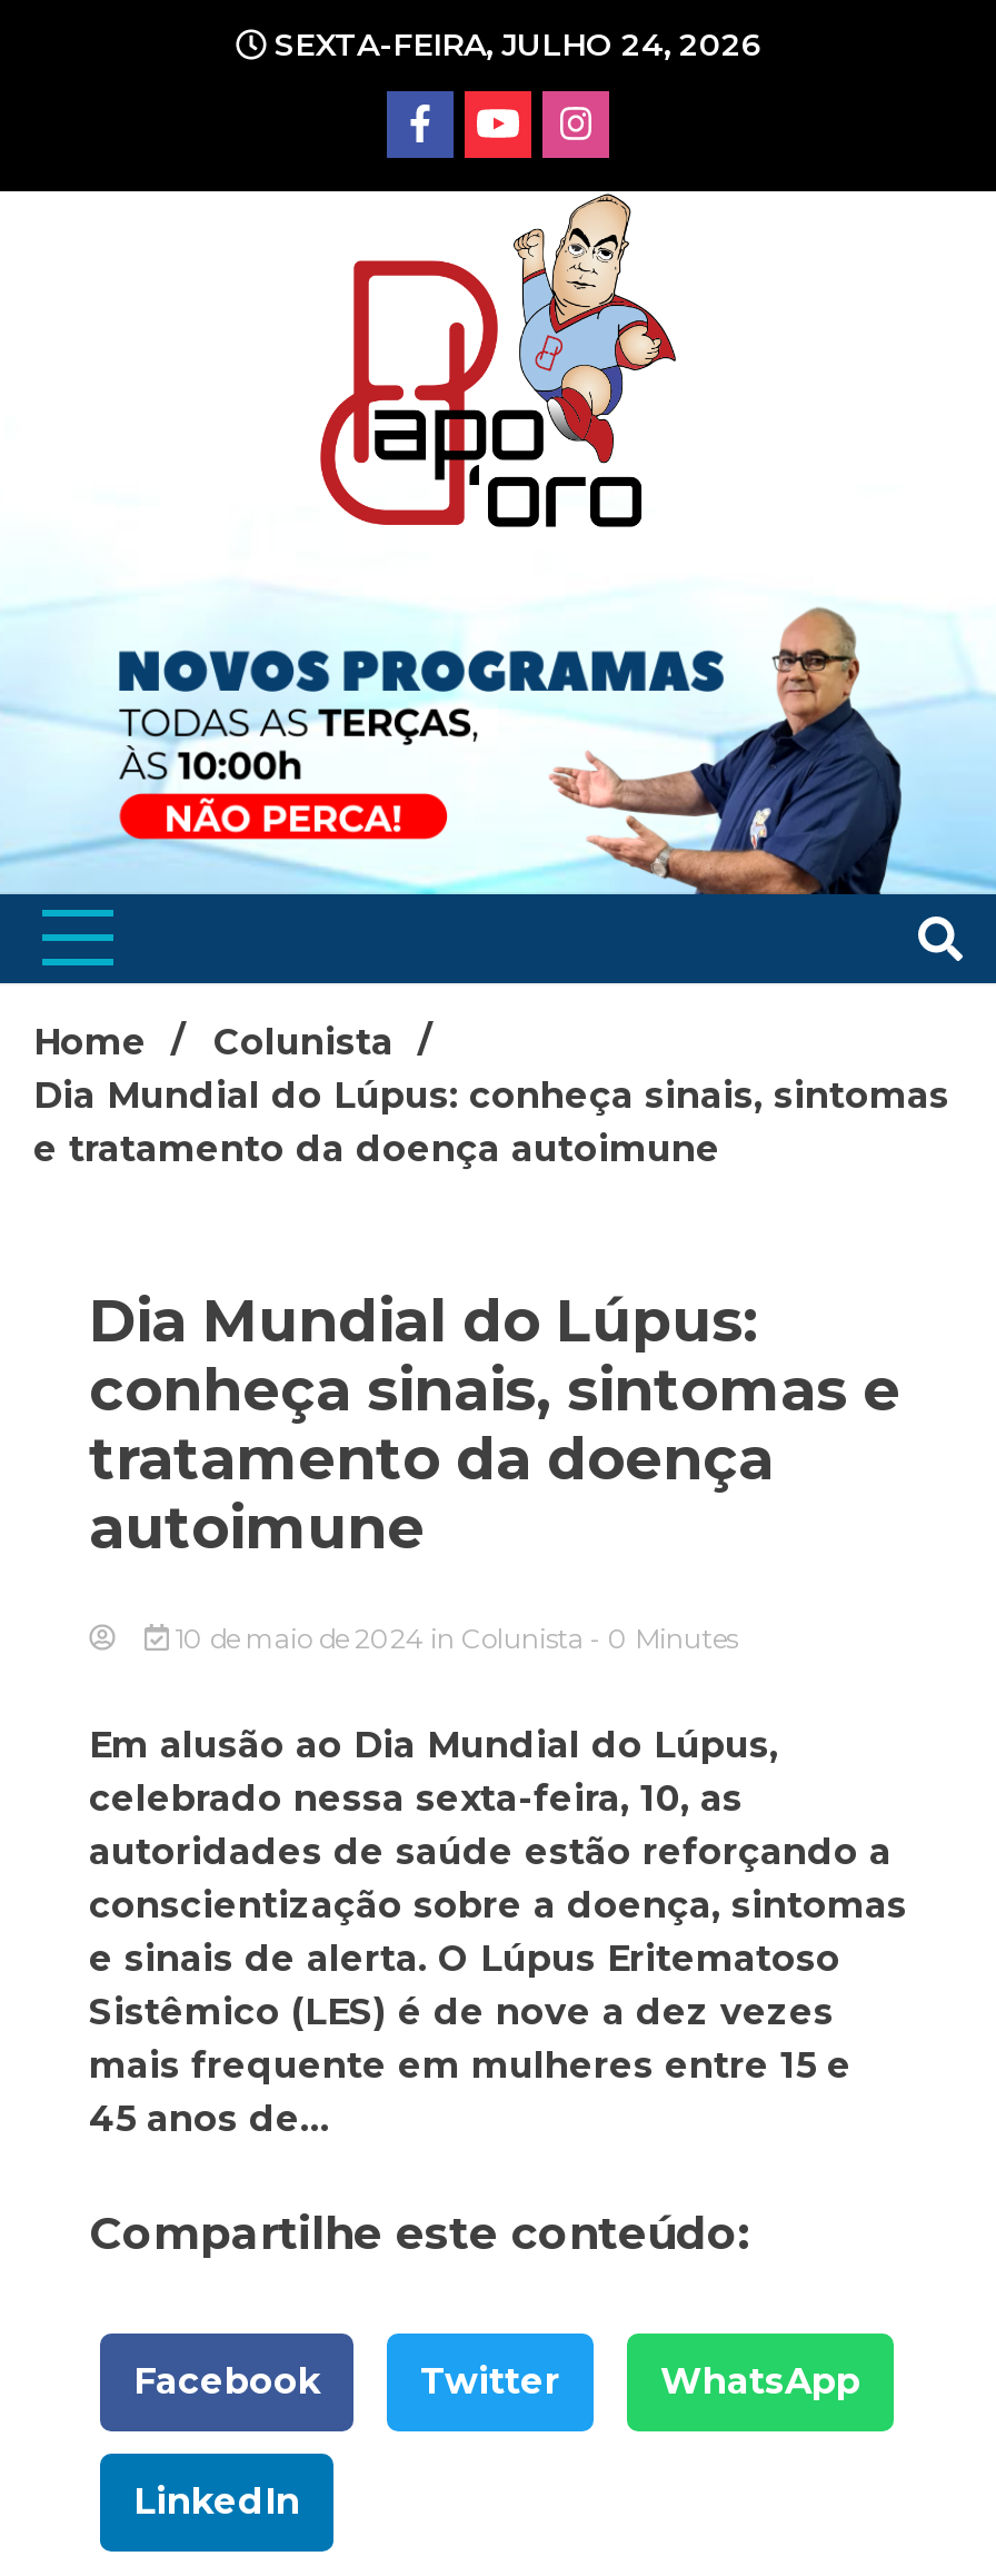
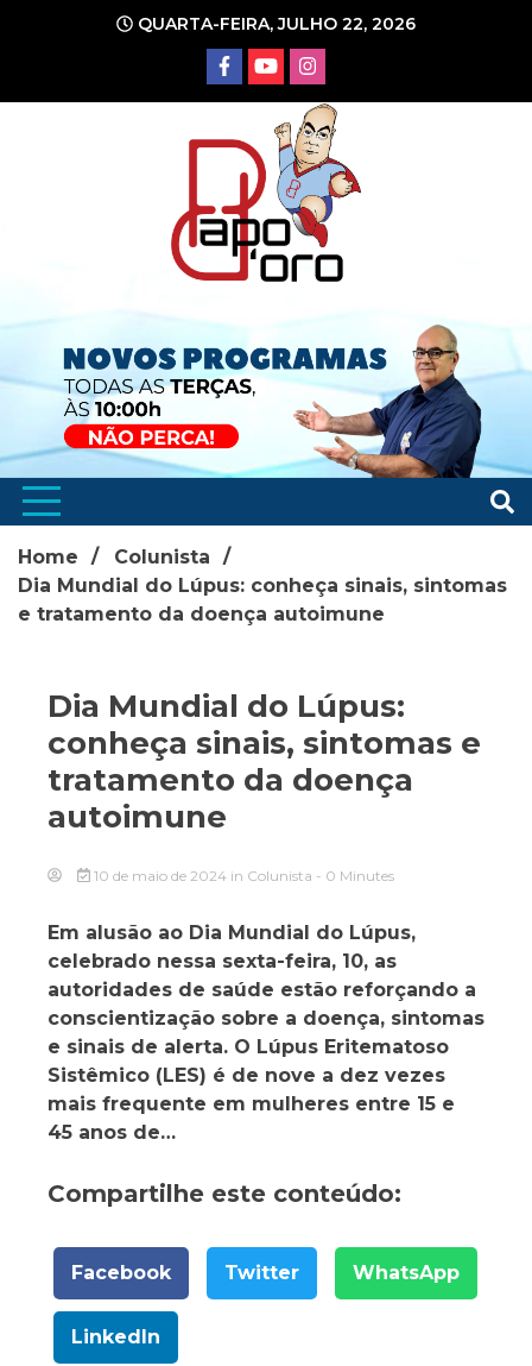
- SEXTA-FEIRA, JULHO 24, 2026
+ QUARTA-FEIRA, JULHO 22, 2026
